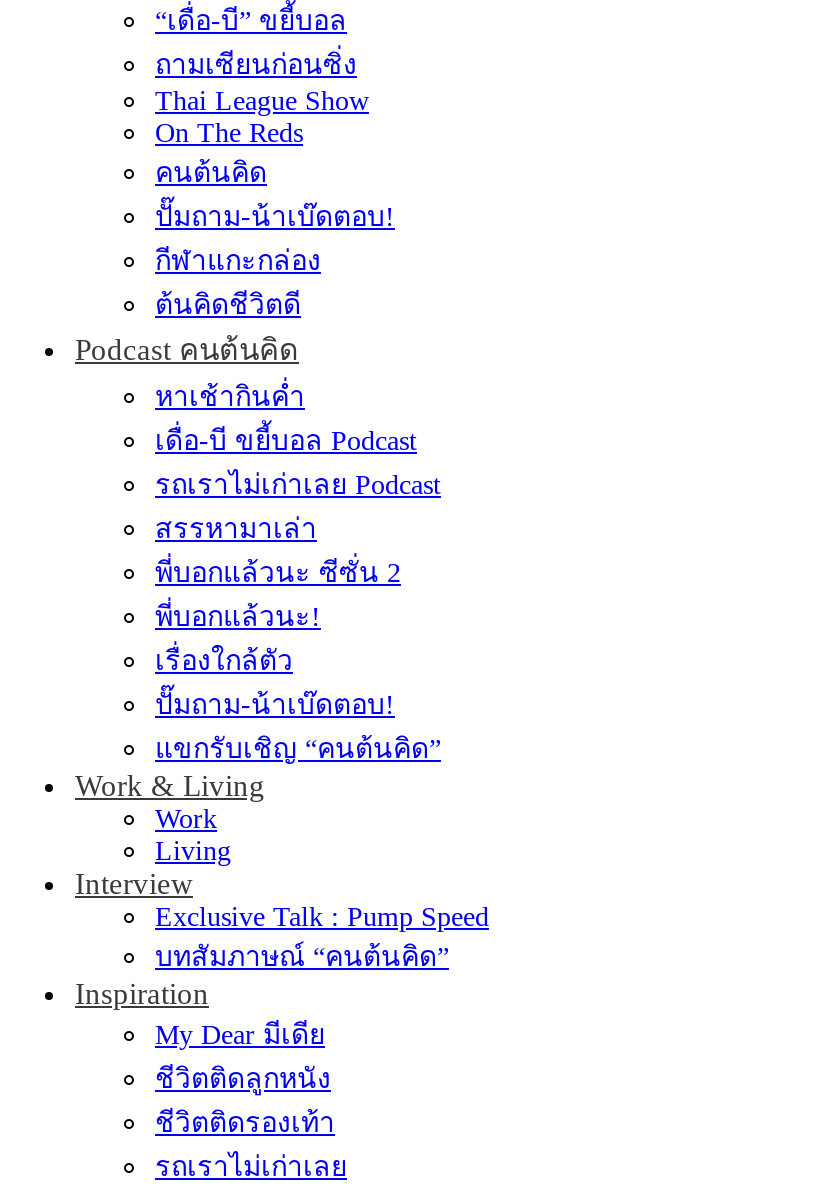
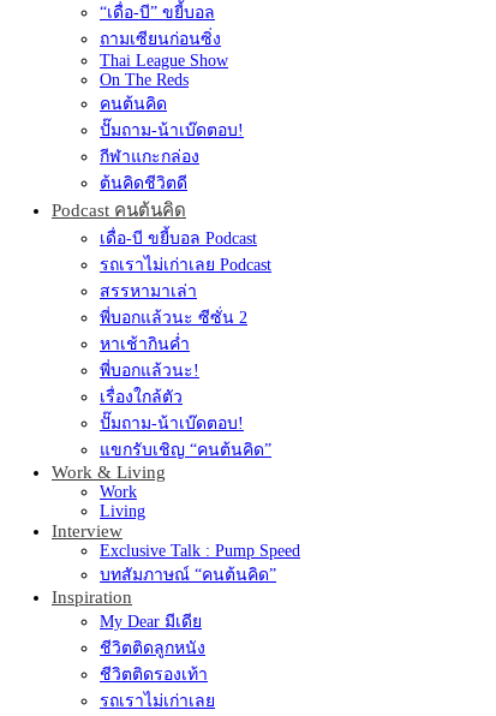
moved down: หาเช้ากินค่ำ

moved up: เดื่อ-บี ขยี้บอล Podcast | รถเราไม่เก่าเลย Podcast | สรรหามาเล่า | พี่บอกแล้วนะ ซีซั่น 2
